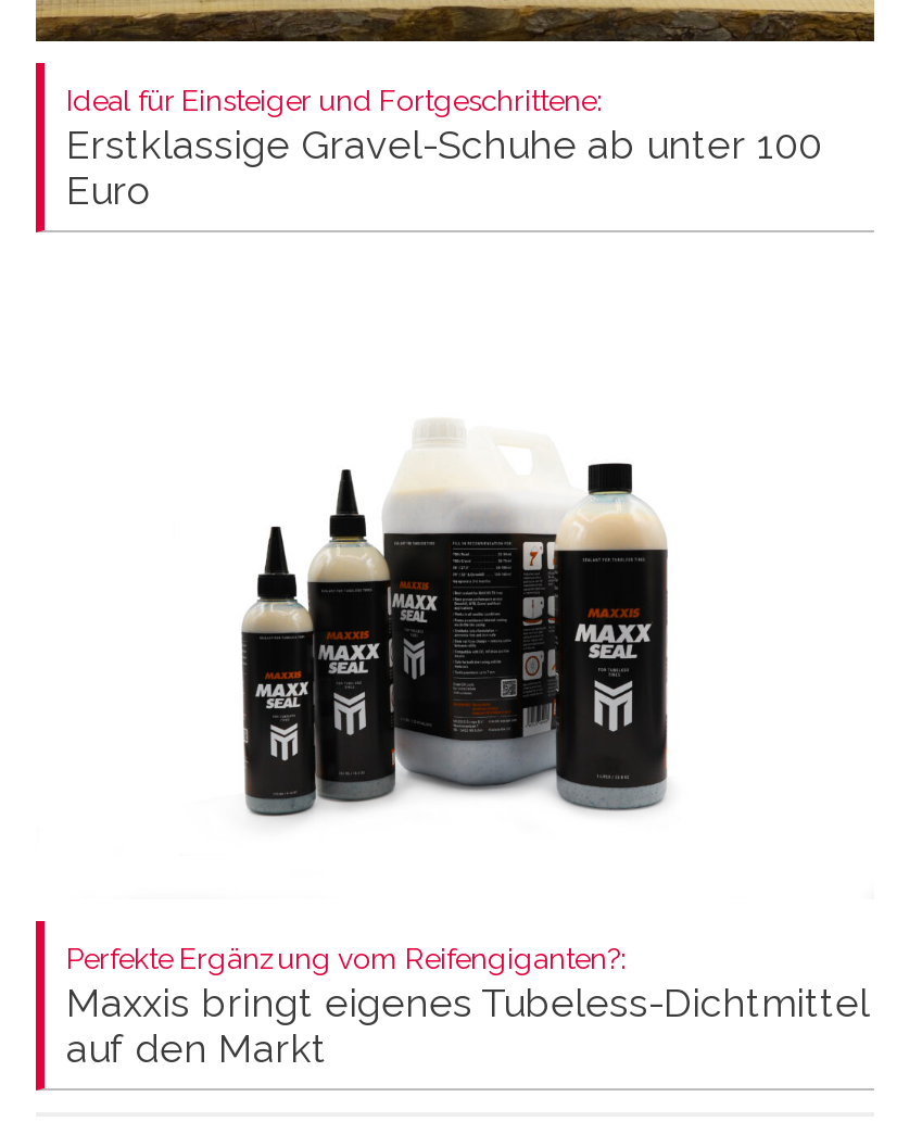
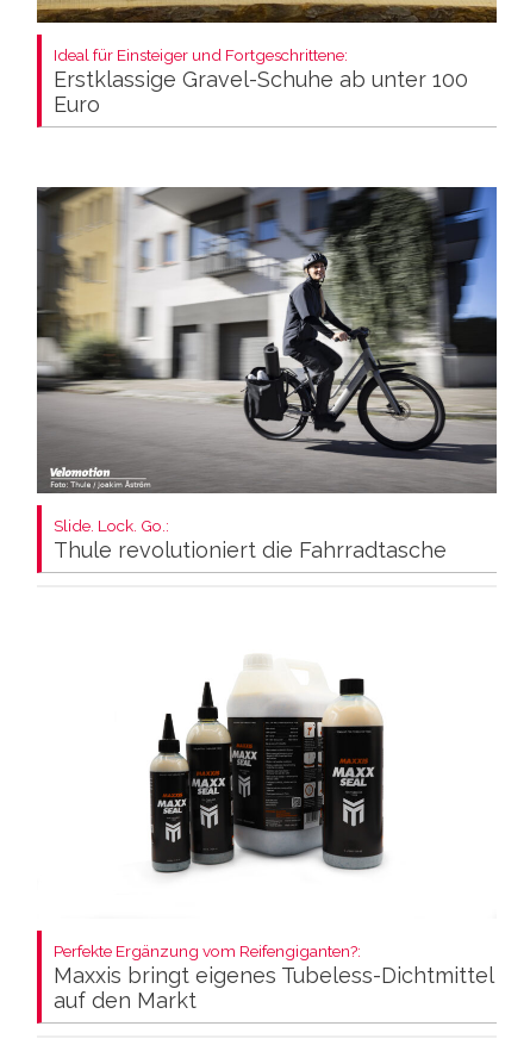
+ [image]
+ Slide. Lock. Go.:
+ Thule revolutioniert die Fahrradtasche
